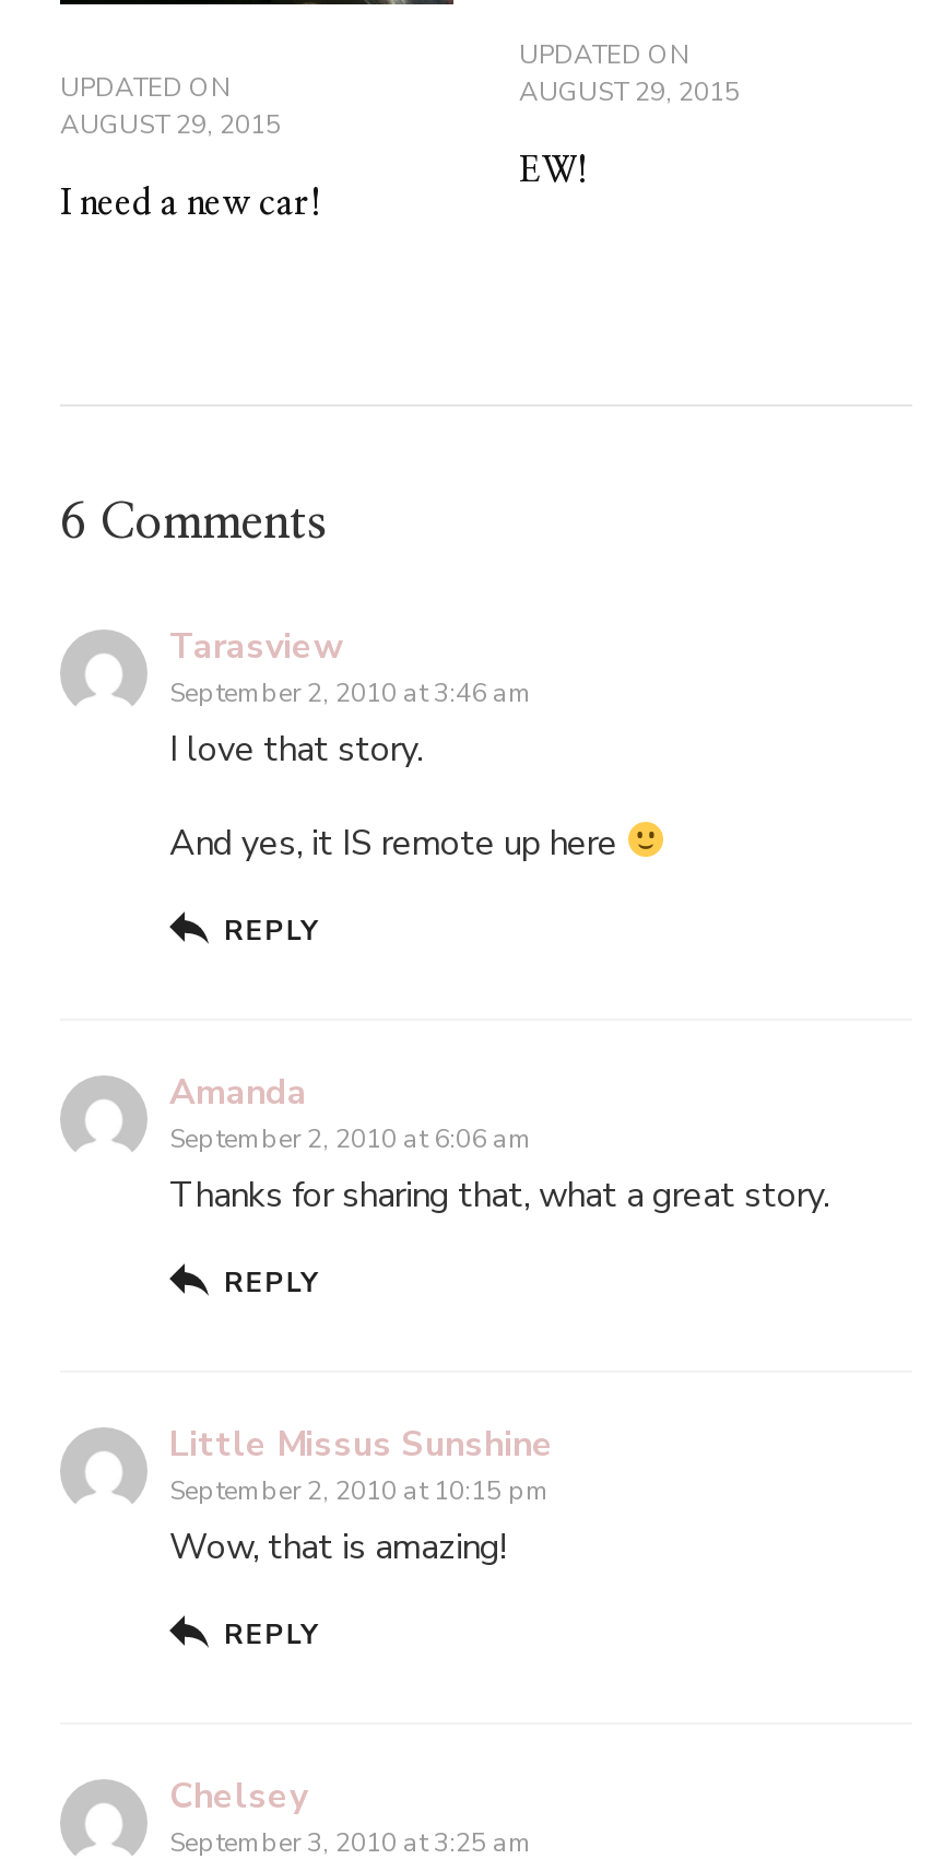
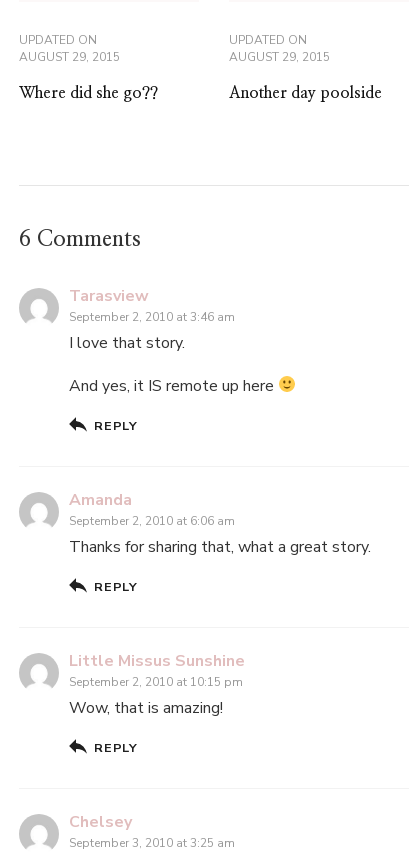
- EW!
+ Another day poolside

- I need a new car!
+ Where did she go??
